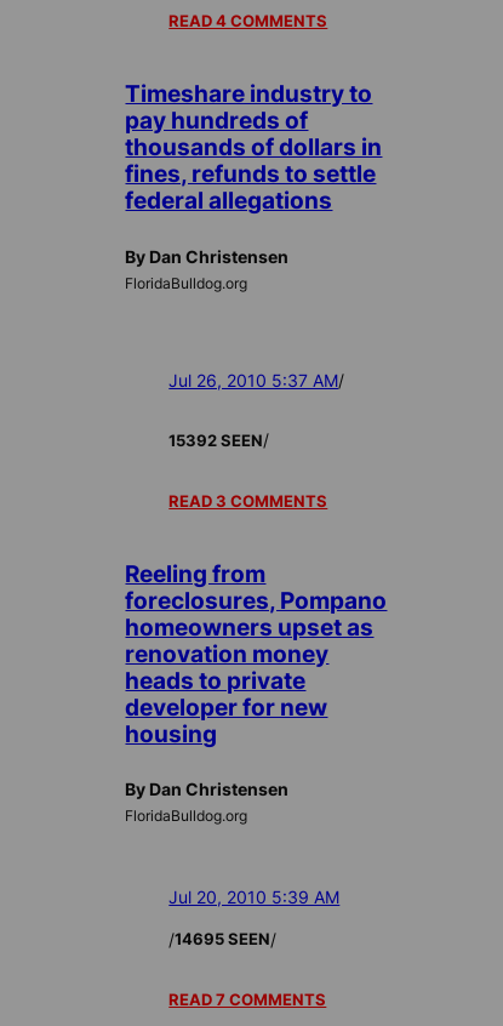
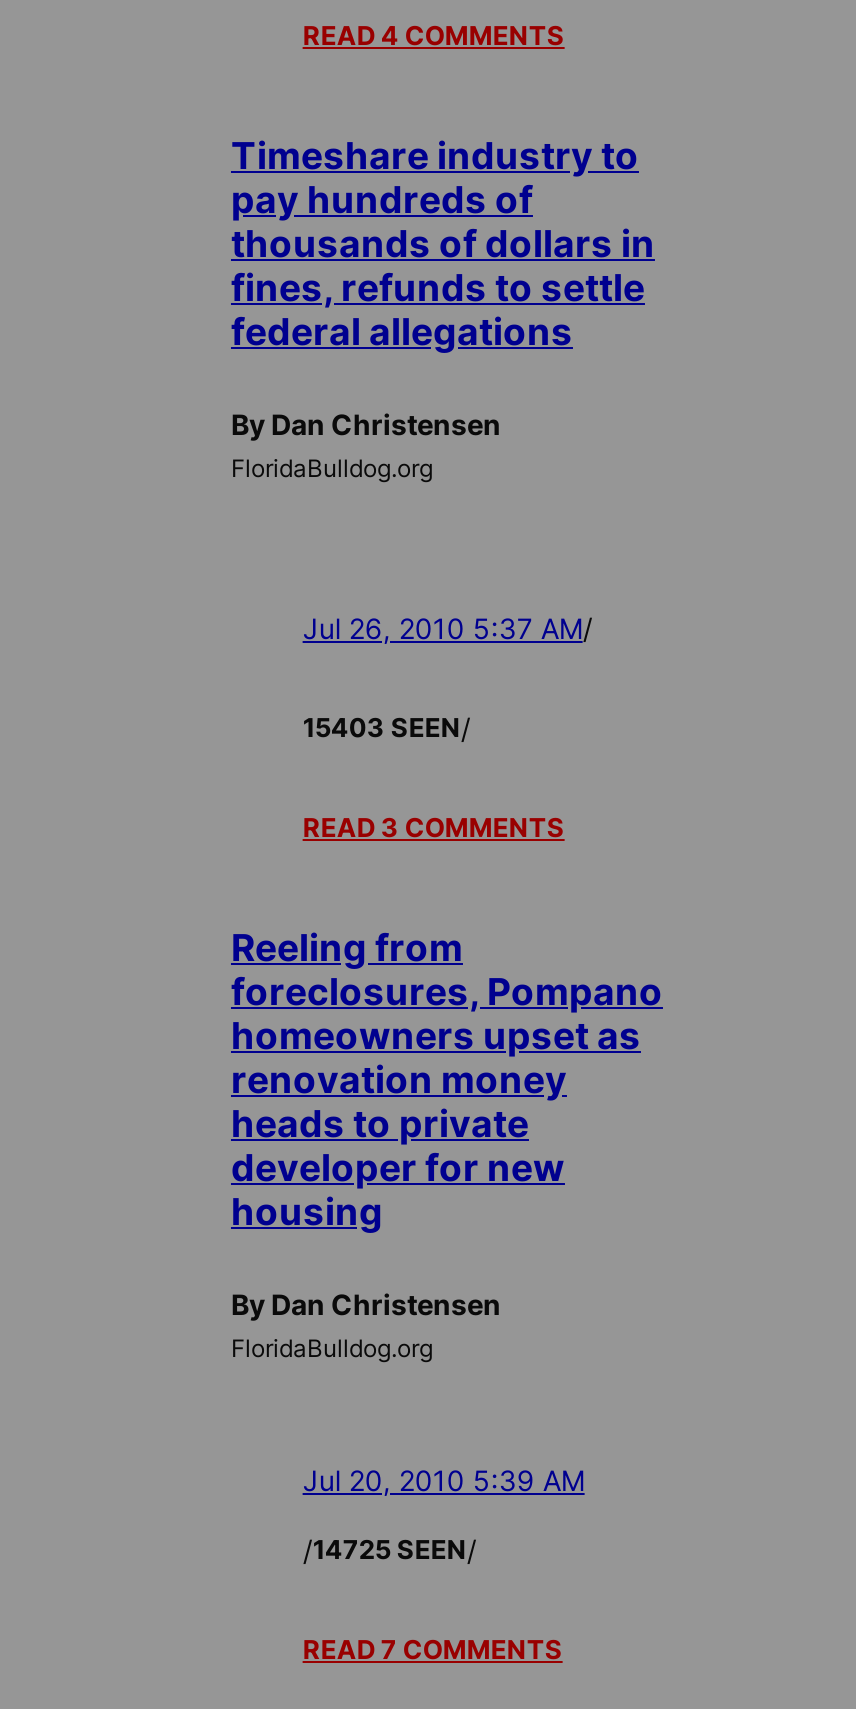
- 15392 SEEN/
+ 15403 SEEN/

- /14695 SEEN/
+ /14725 SEEN/
